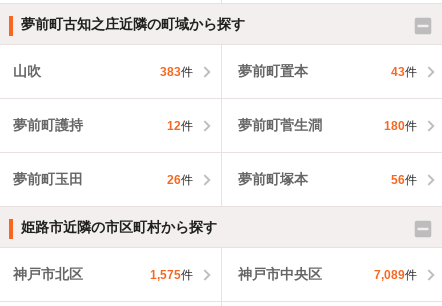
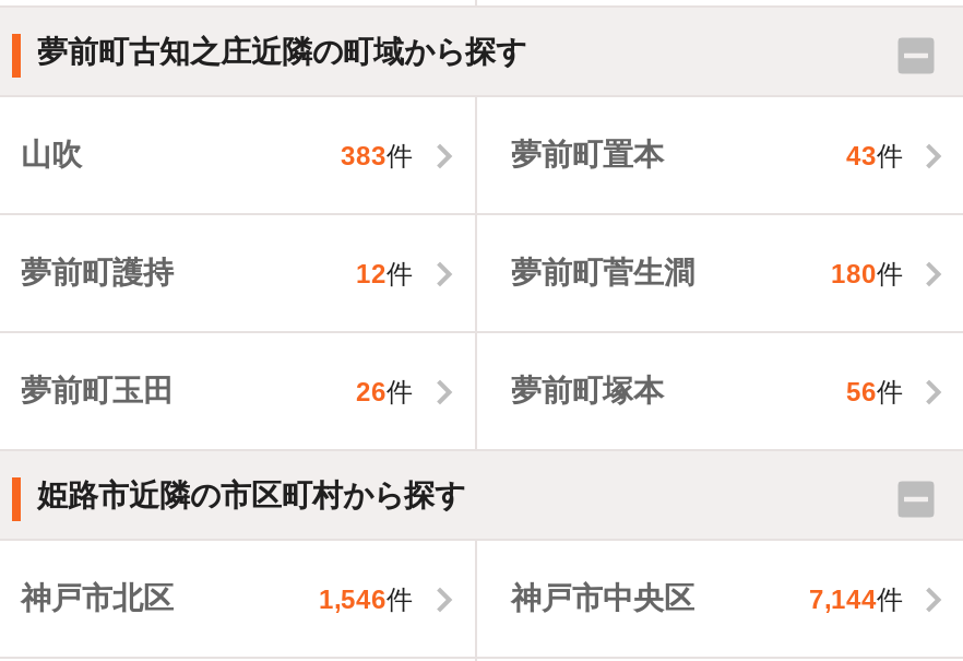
- 1,575件
+ 1,546件

- 7,089件
+ 7,144件
